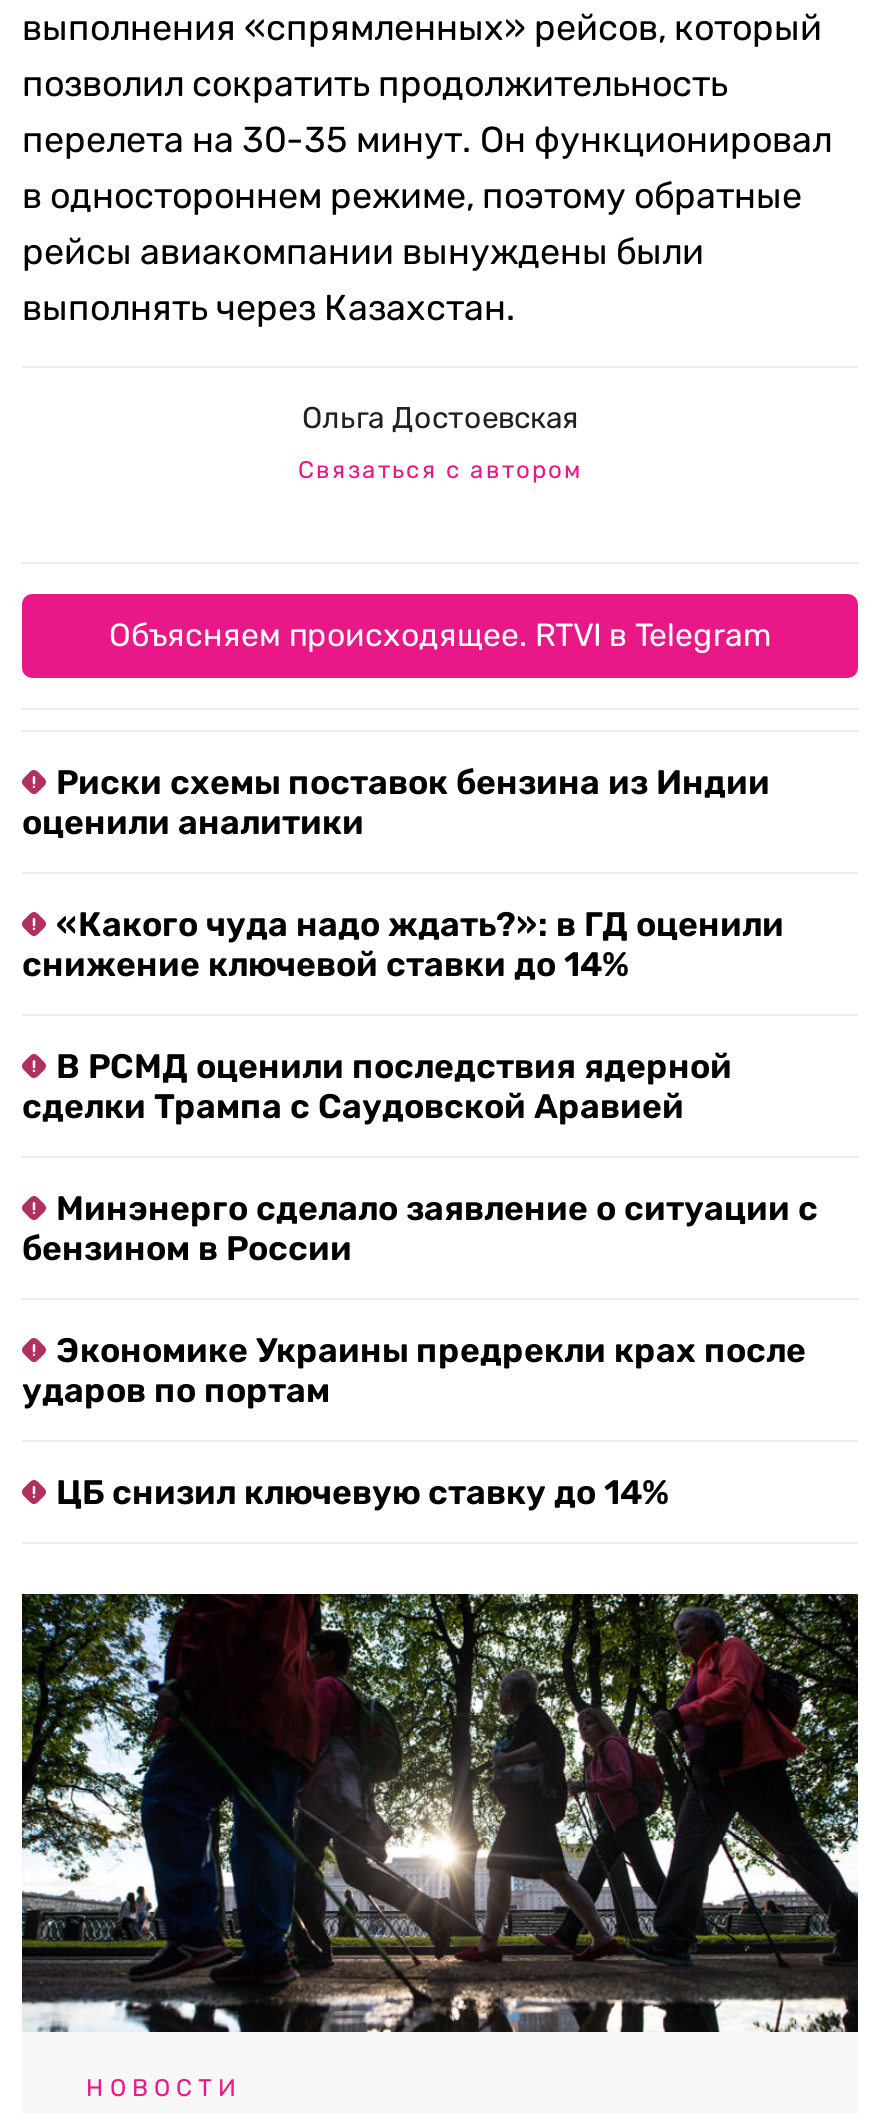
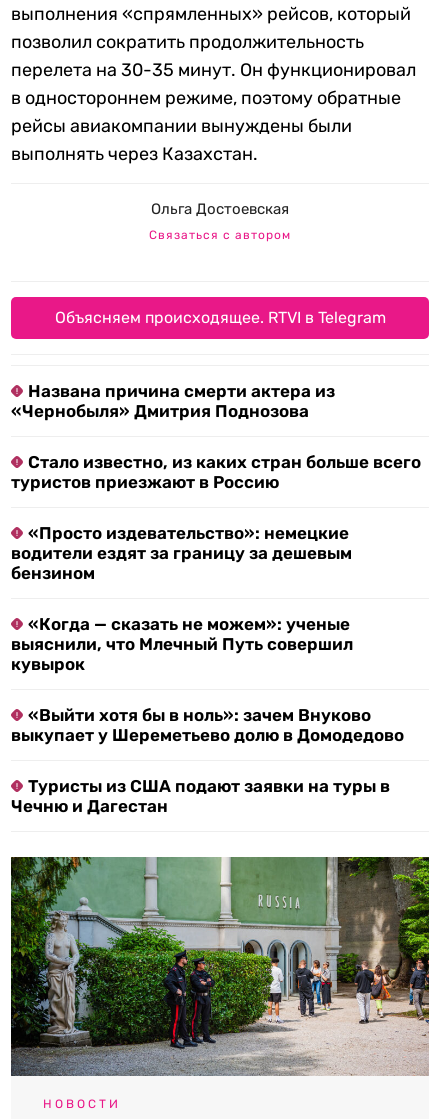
- Риски схемы поставок бензина из Индии
- оценили аналитики
+ Названа причина смерти актера из
+ «Чернобыля» Дмитрия Поднозова

- «Какого чуда надо ждать?»: в ГД оценили
- снижение ключевой ставки до 14%
+ Стало известно, из каких стран больше всего
+ туристов приезжают в Россию

- В РСМД оценили последствия ядерной
- сделки Трампа с Саудовской Аравией
+ «Просто издевательство»: немецкие
+ водители ездят за границу за дешевым
+ бензином

- Минэнерго сделало заявление о ситуации с
- бензином в России
+ «Когда — сказать не можем»: ученые
+ выяснили, что Млечный Путь совершил
+ кувырок

- Экономике Украины предрекли крах после
- ударов по портам
+ «Выйти хотя бы в ноль»: зачем Внуково
+ выкупает у Шереметьево долю в Домодедово

- ЦБ снизил ключевую ставку до 14%
+ Туристы из США подают заявки на туры в
+ Чечню и Дагестан

- [image]
+ [image]
